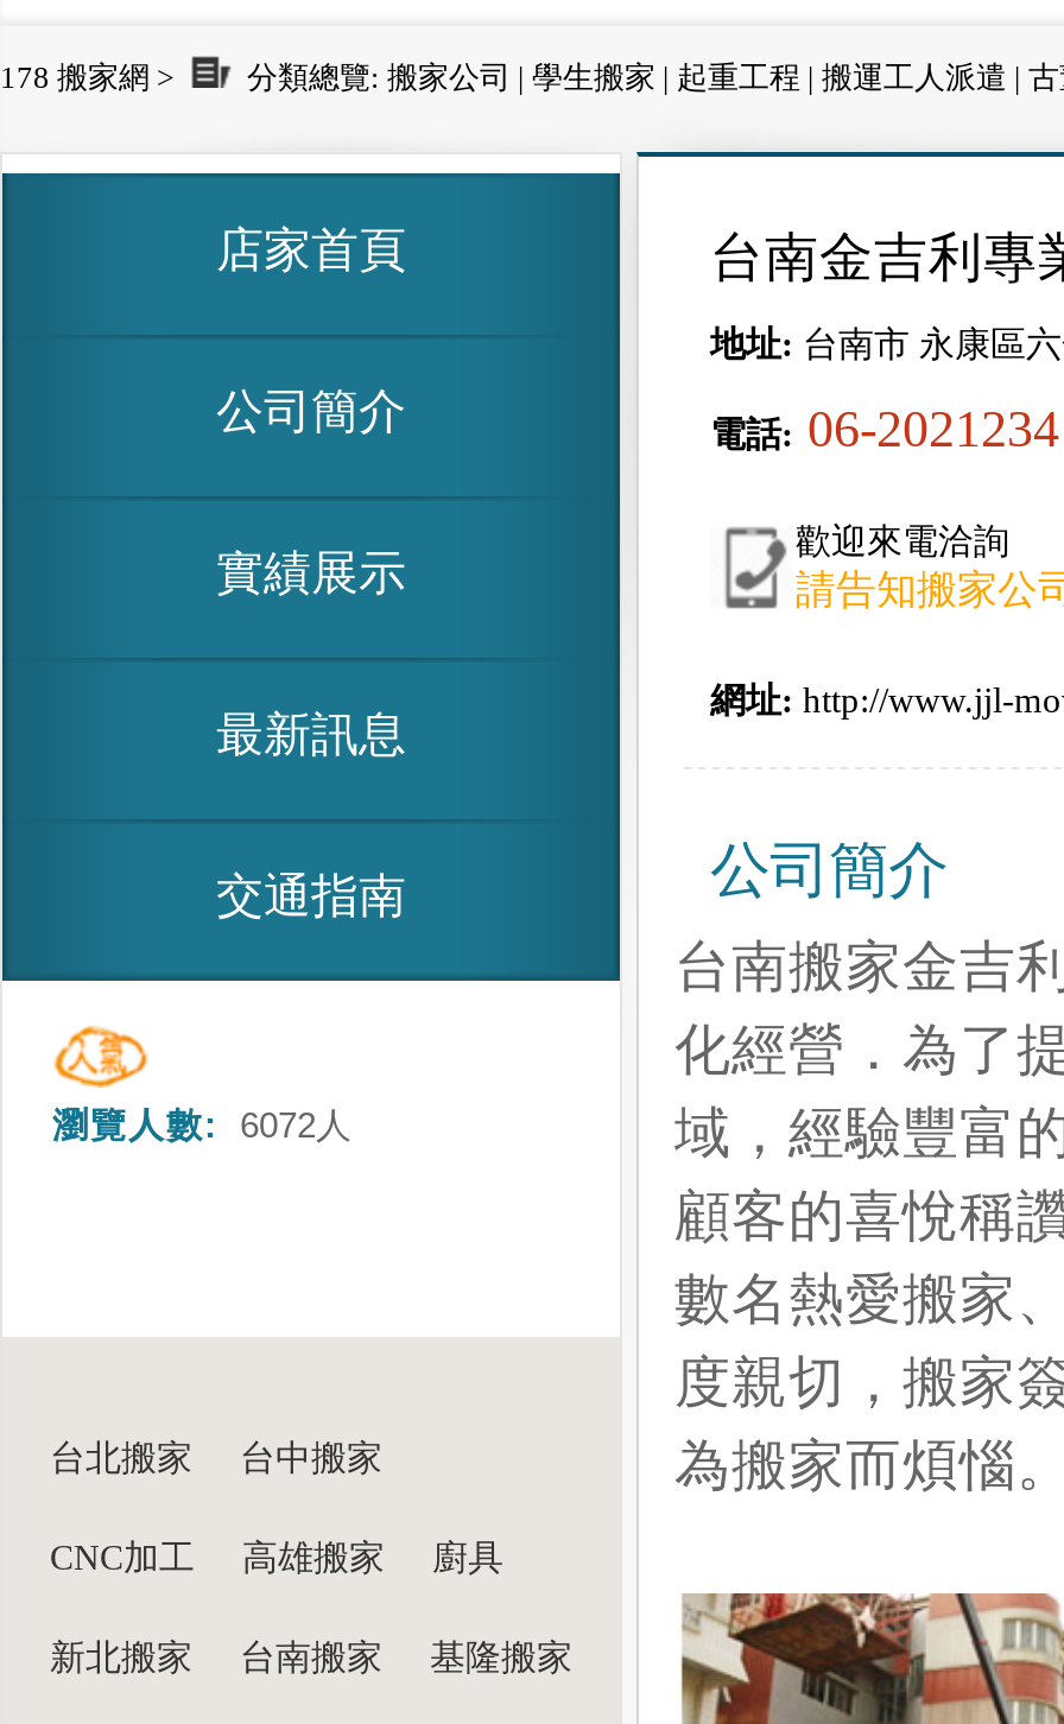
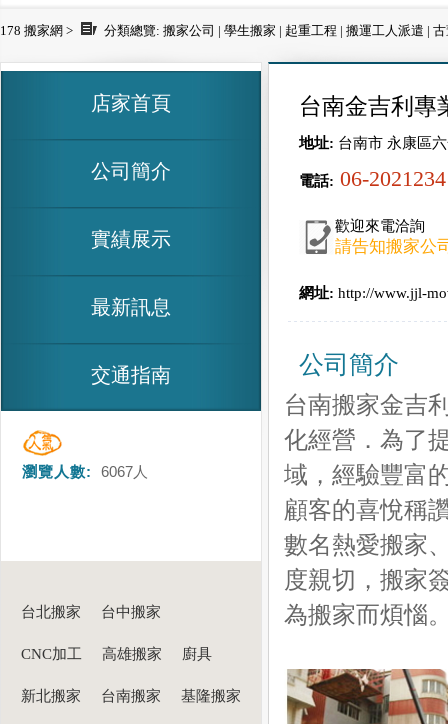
- 瀏覽人數: 6072人
+ 瀏覽人數: 6067人
